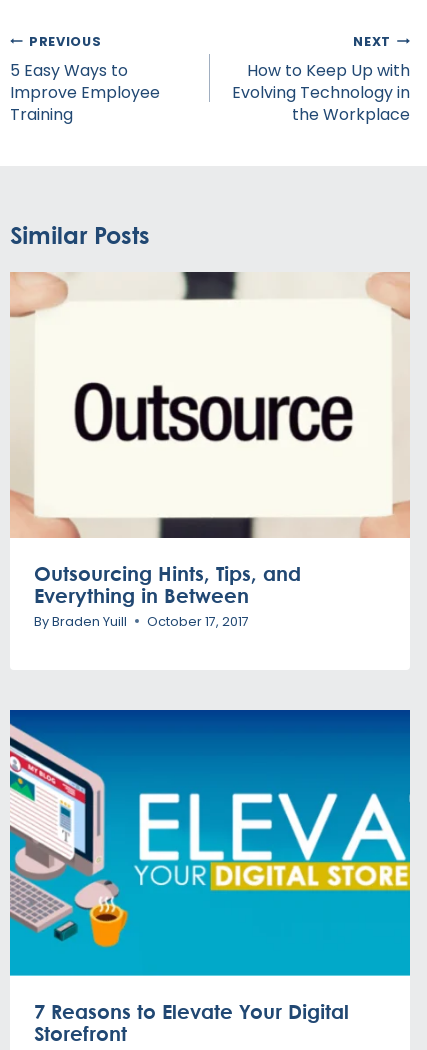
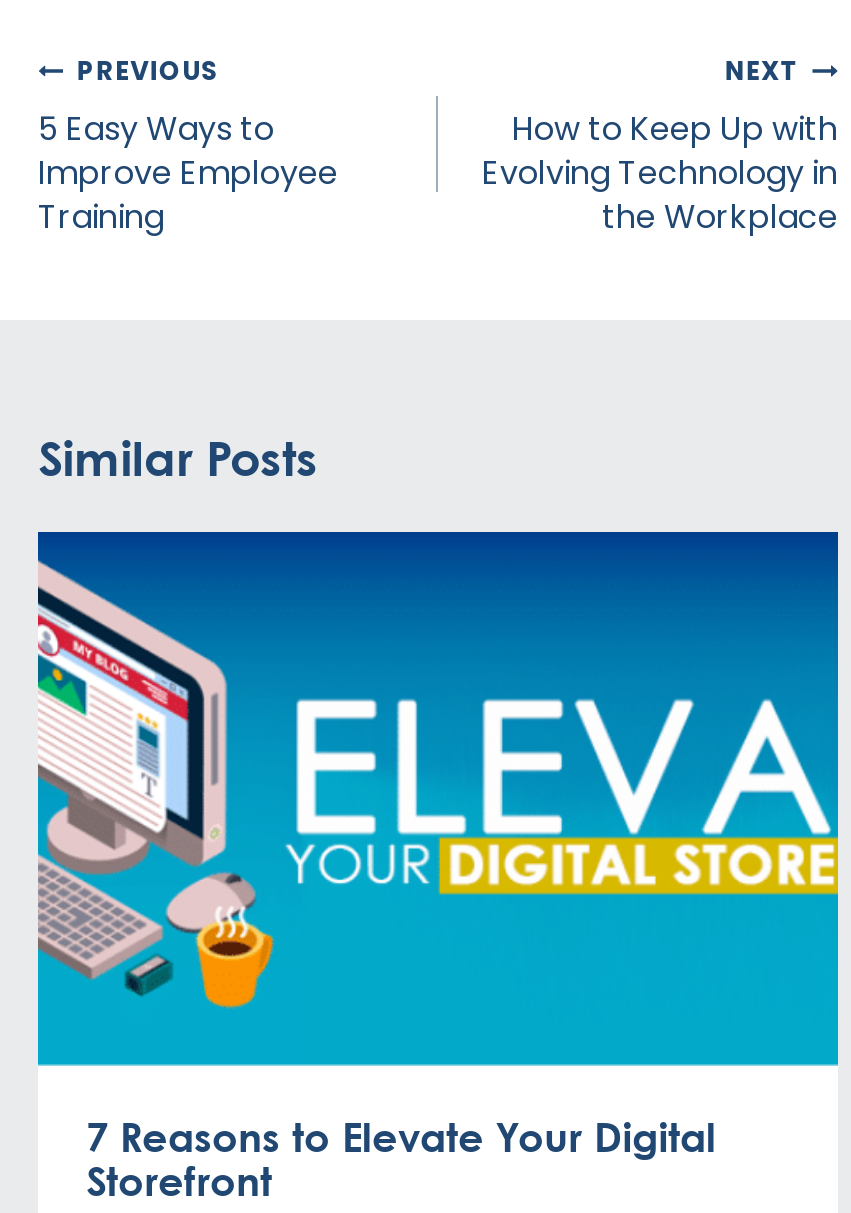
- [image]
- Outsourcing Hints, Tips, and
- Everything in Between
- By Braden Yuill
- October 17, 2017
